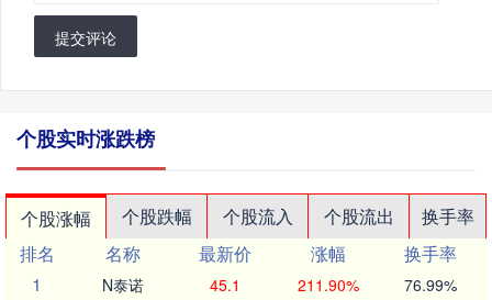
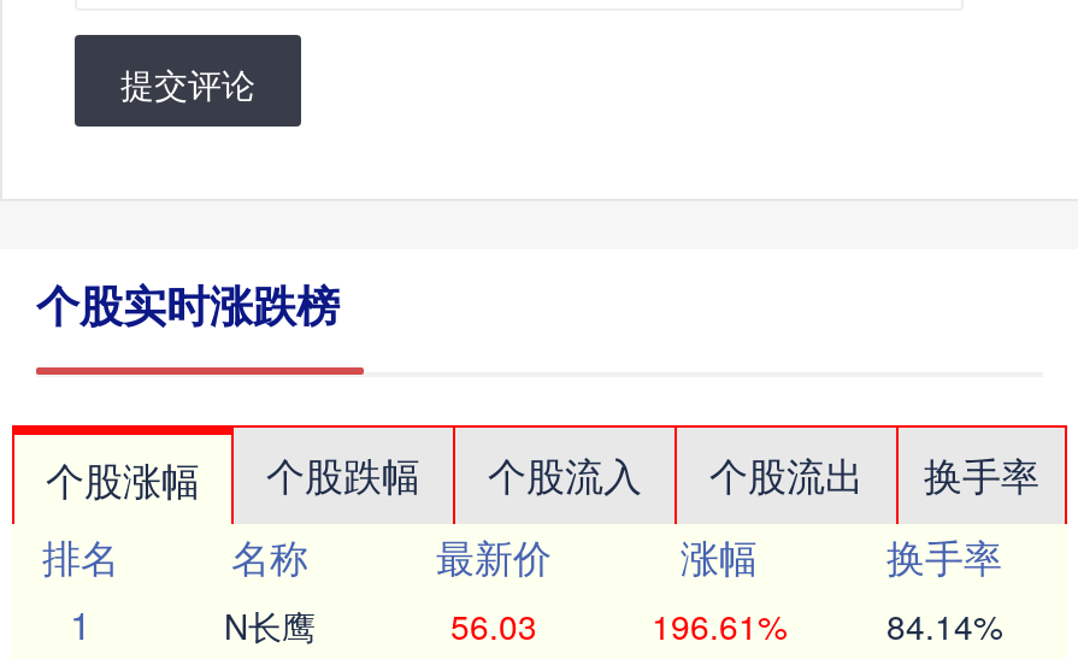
- N泰诺
+ N长鹰

- 45.1
+ 56.03

- 211.90%
+ 196.61%

- 76.99%
+ 84.14%
